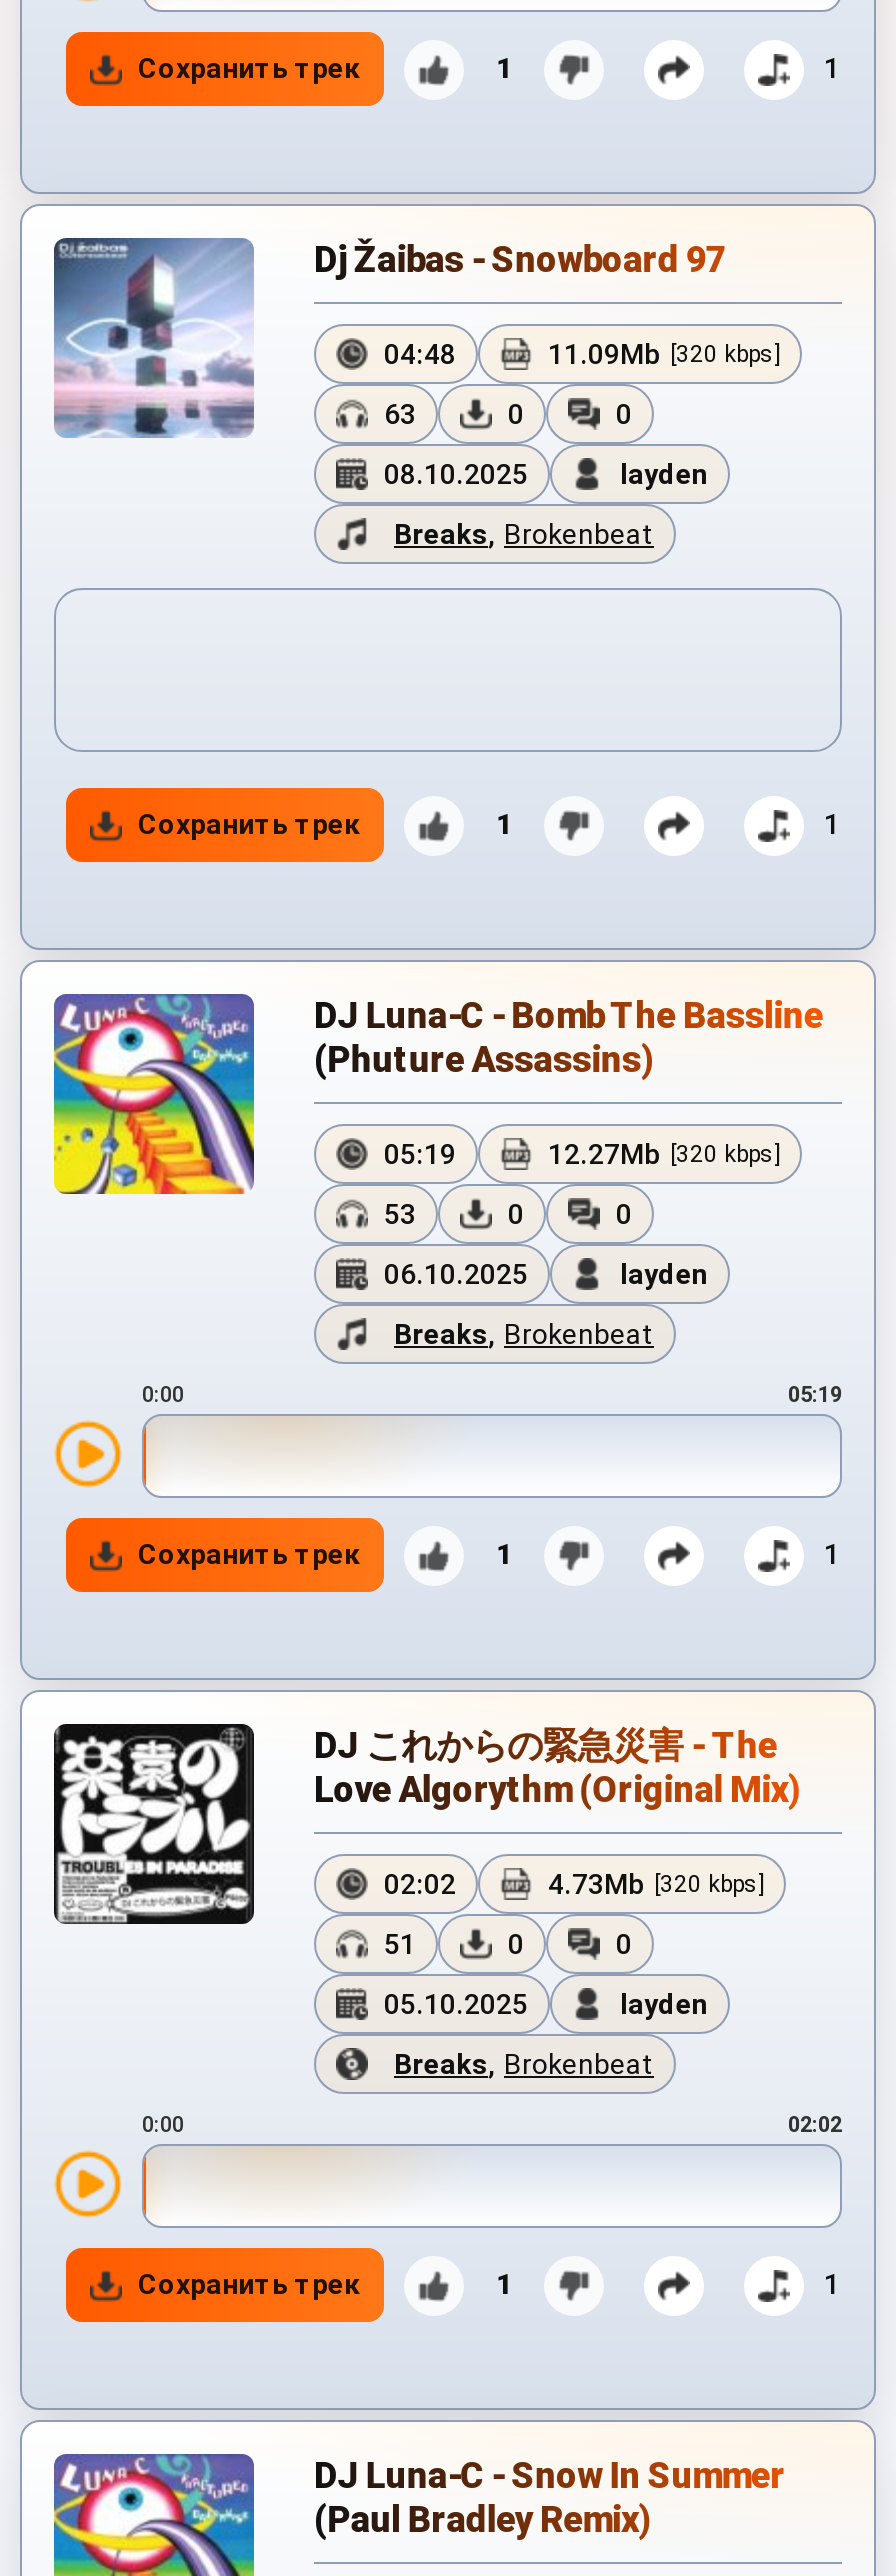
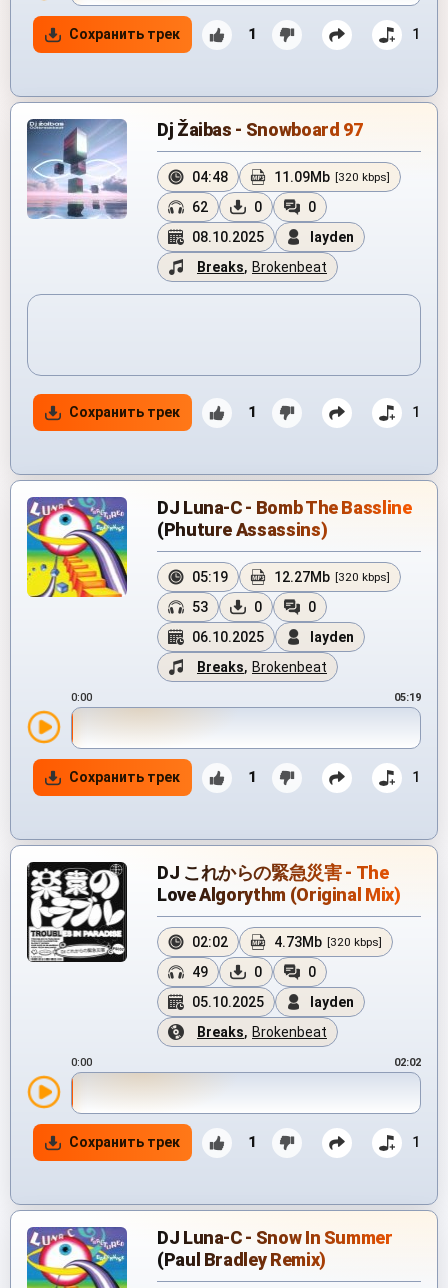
- 63
+ 62

- 51
+ 49
